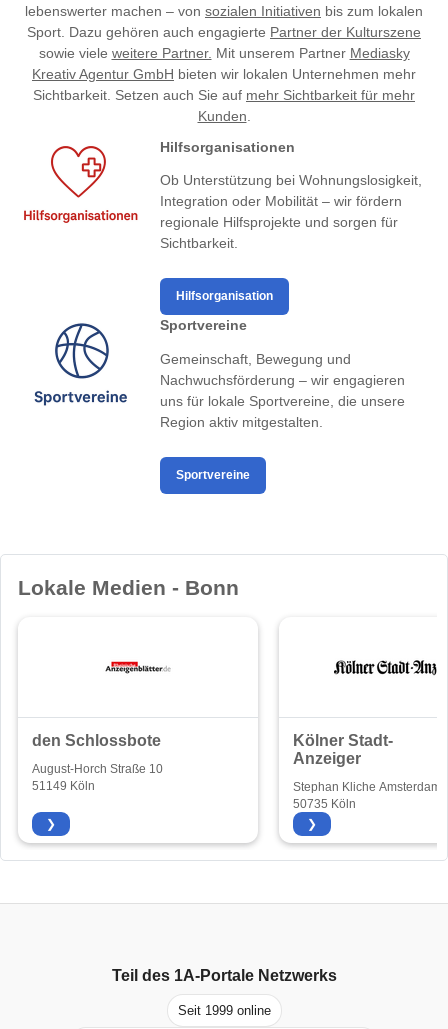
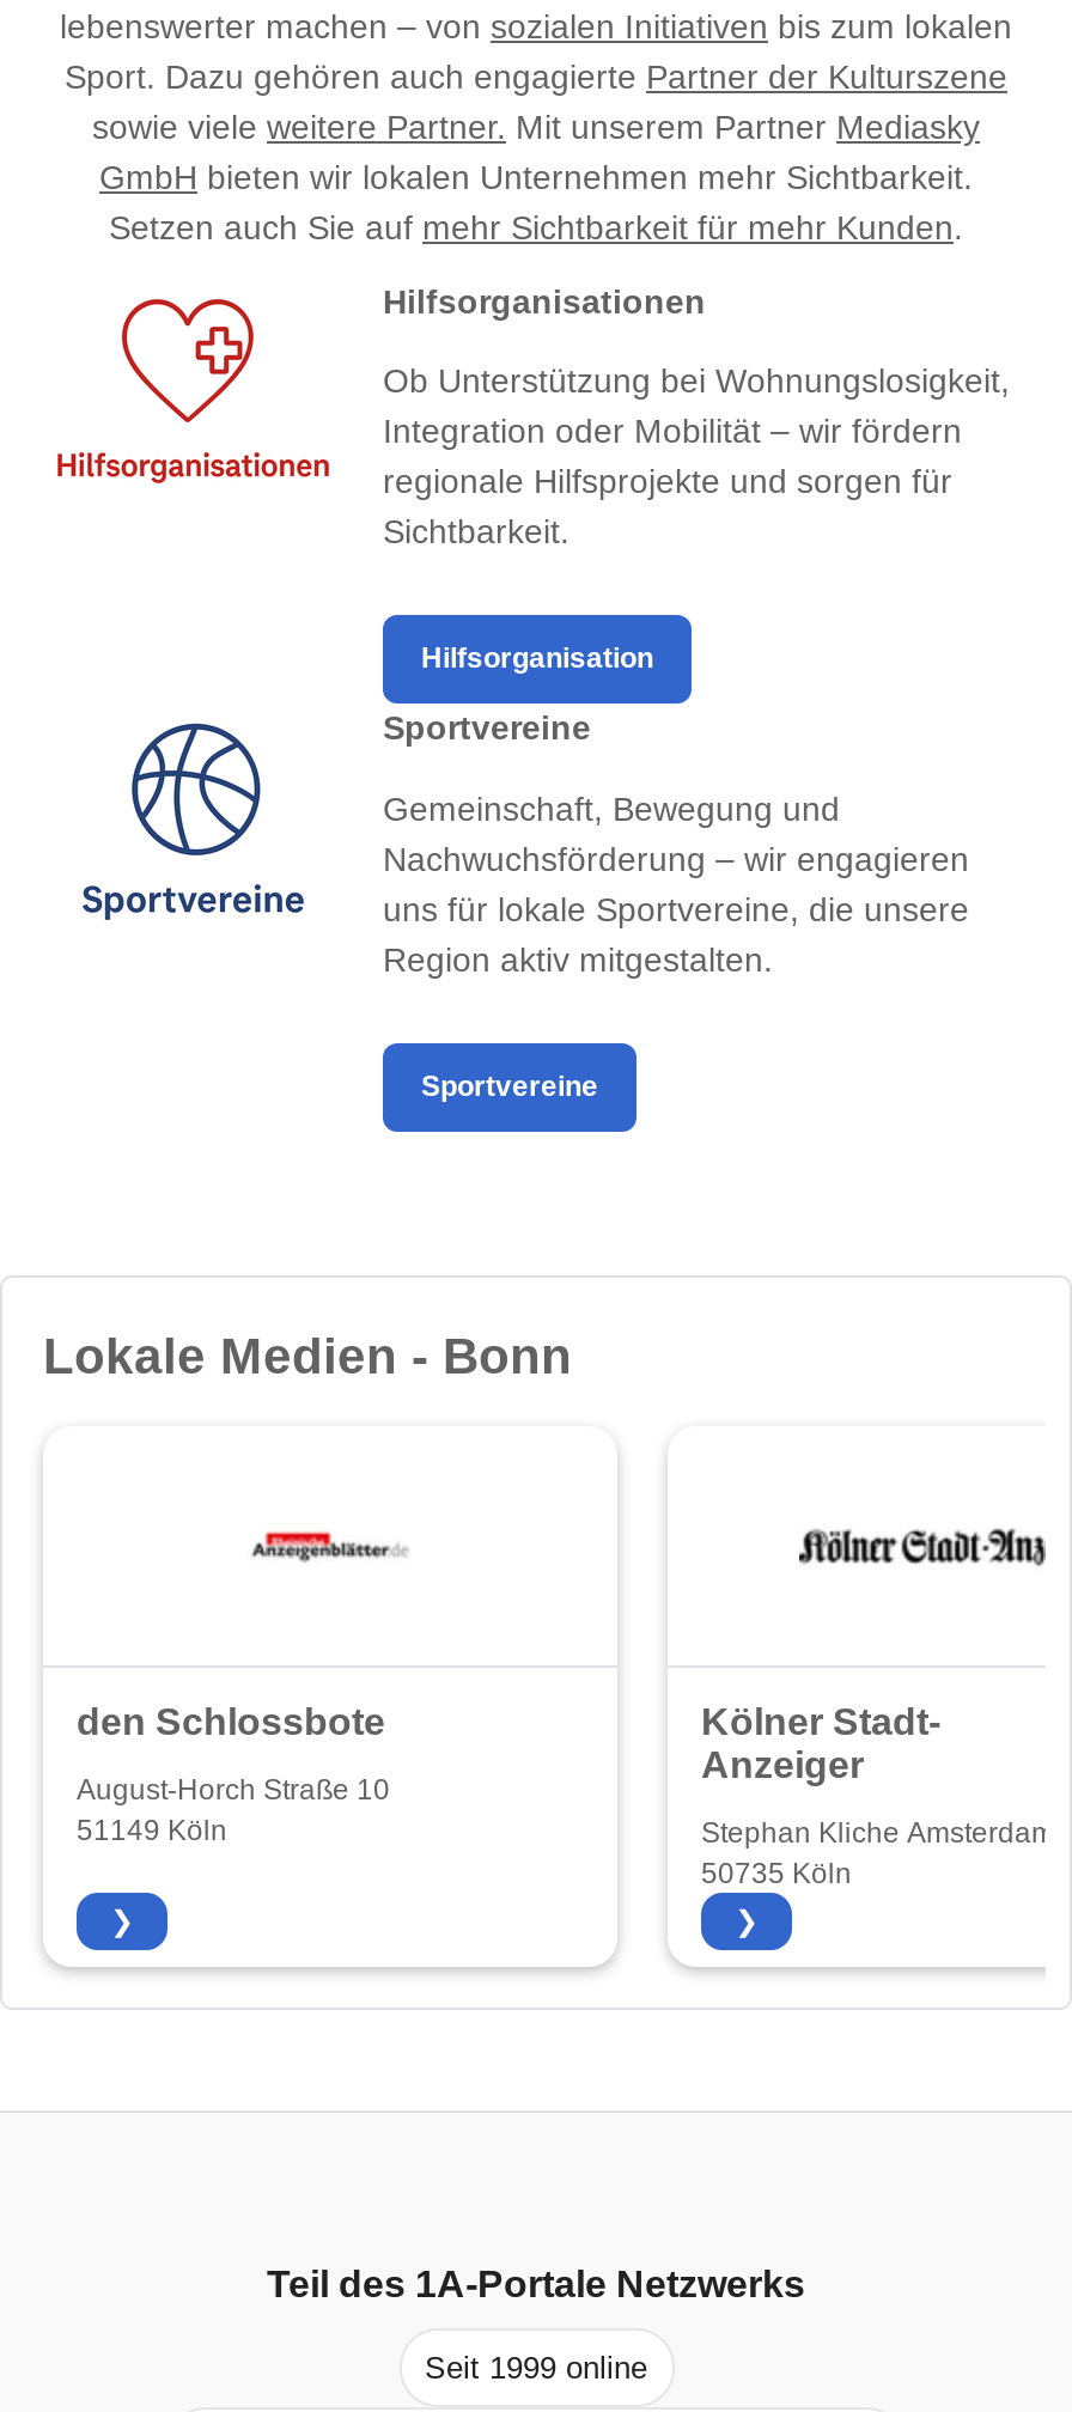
- Kreativ Agentur GmbH bieten wir lokalen Unternehmen mehr
- Sichtbarkeit. Setzen auch Sie auf mehr Sichtbarkeit für mehr
- Kunden.
+ GmbH bieten wir lokalen Unternehmen mehr Sichtbarkeit.
+ Setzen auch Sie auf mehr Sichtbarkeit für mehr Kunden.
